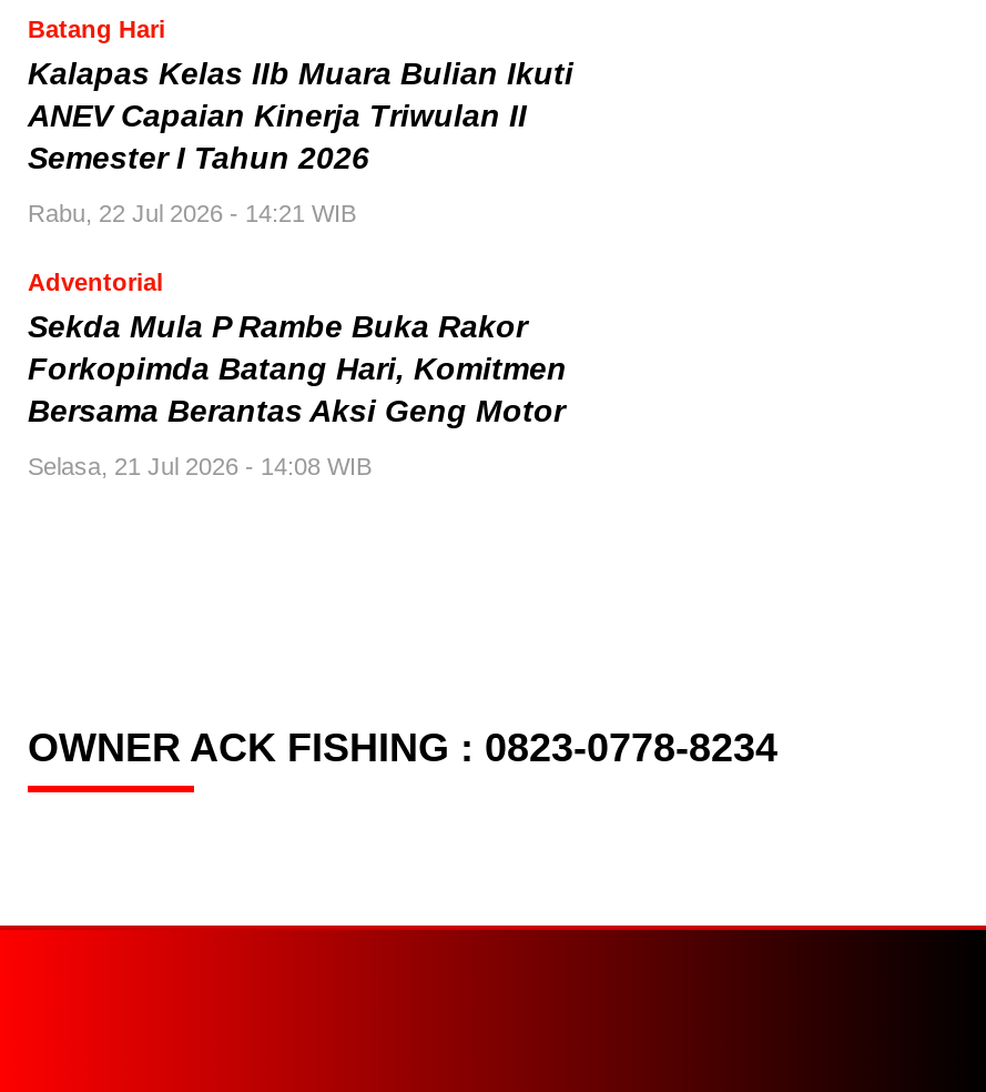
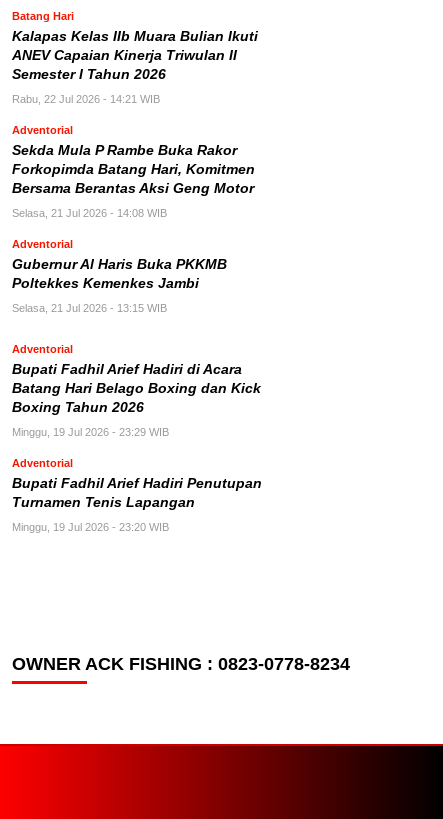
+ Adventorial
+ Gubernur Al Haris Buka PKKMB
+ Poltekkes Kemenkes Jambi
+ Selasa, 21 Jul 2026 - 13:15 WIB
+ Adventorial
+ Bupati Fadhil Arief Hadiri di Acara
+ Batang Hari Belago Boxing dan Kick
+ Boxing Tahun 2026
+ Minggu, 19 Jul 2026 - 23:29 WIB
+ Adventorial
+ Bupati Fadhil Arief Hadiri Penutupan
+ Turnamen Tenis Lapangan
+ Minggu, 19 Jul 2026 - 23:20 WIB
